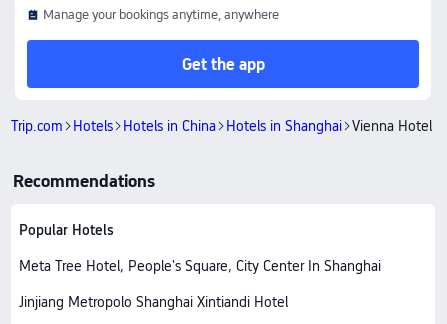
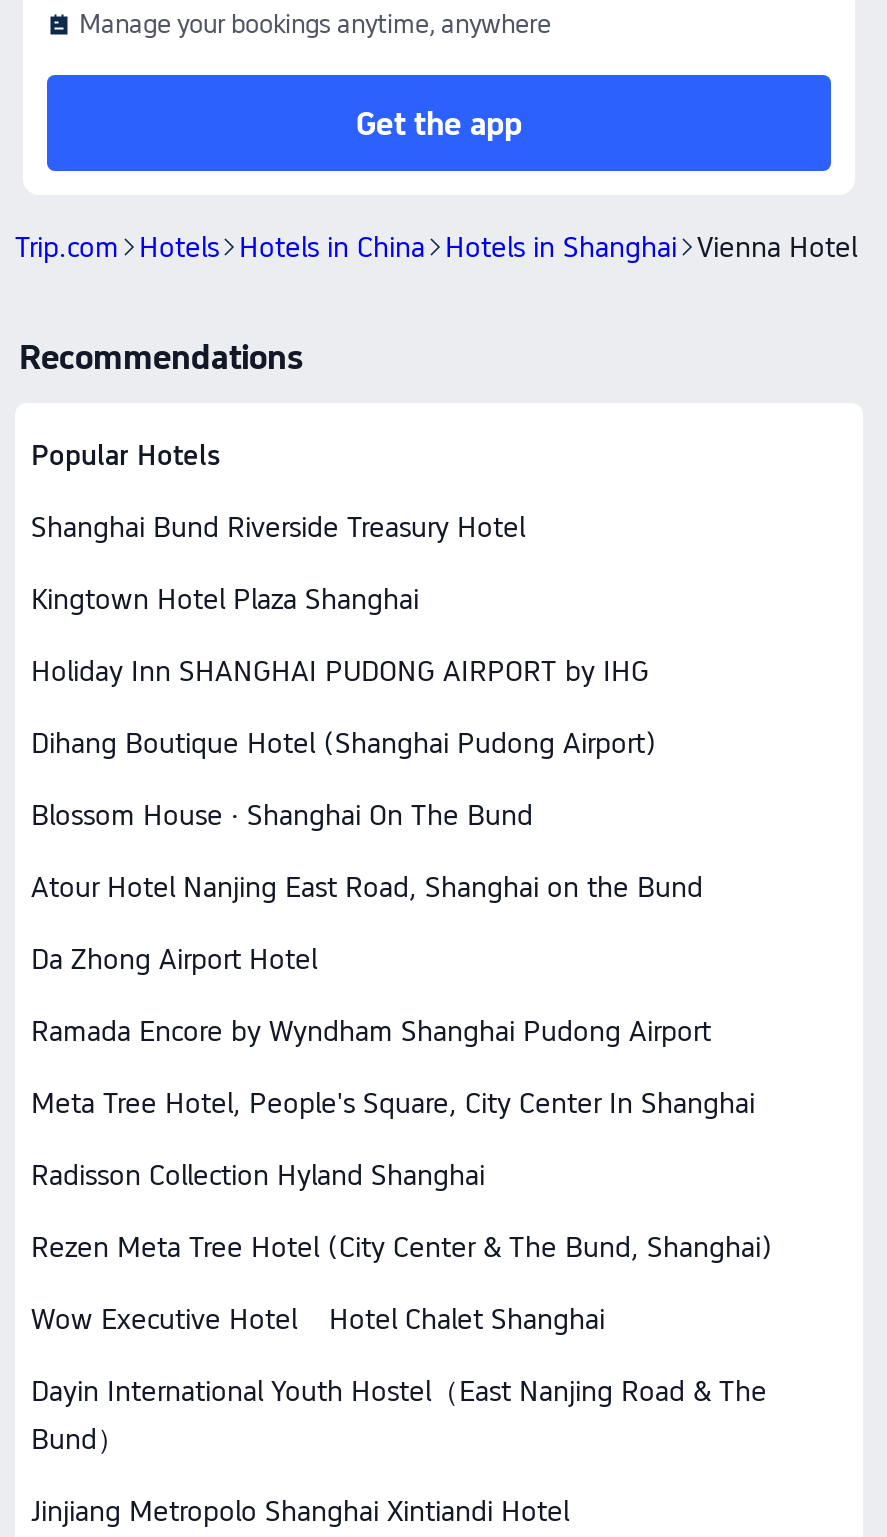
+ Shanghai Bund Riverside Treasury Hotel
+ Kingtown Hotel Plaza Shanghai
+ Holiday Inn SHANGHAI PUDONG AIRPORT by IHG
+ Dihang Boutique Hotel (Shanghai Pudong Airport)
+ Blossom House · Shanghai On The Bund
+ Atour Hotel Nanjing East Road, Shanghai on the Bund
+ Da Zhong Airport Hotel
+ Ramada Encore by Wyndham Shanghai Pudong Airport

+ Radisson Collection Hyland Shanghai
+ Rezen Meta Tree Hotel (City Center & The Bund, Shanghai)
+ Wow Executive Hotel
+ Hotel Chalet Shanghai
+ Dayin International Youth Hostel（East Nanjing Road & The
+ Bund）
